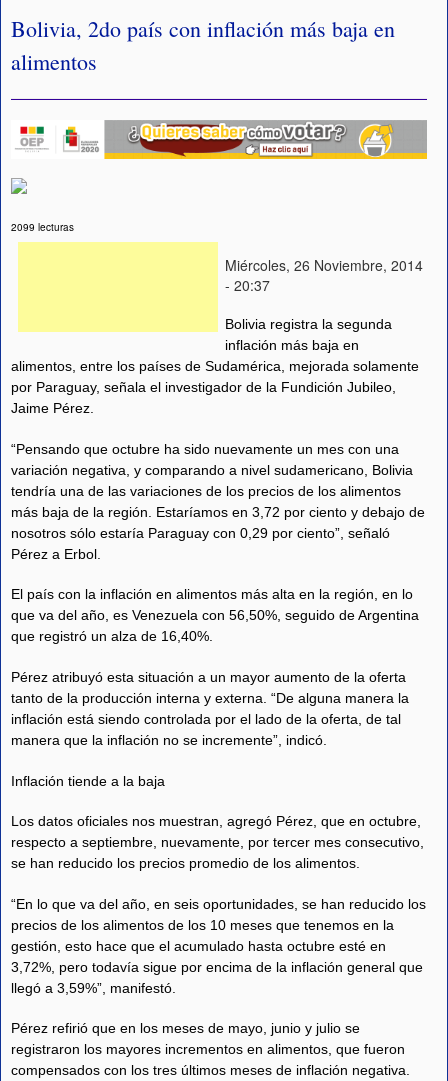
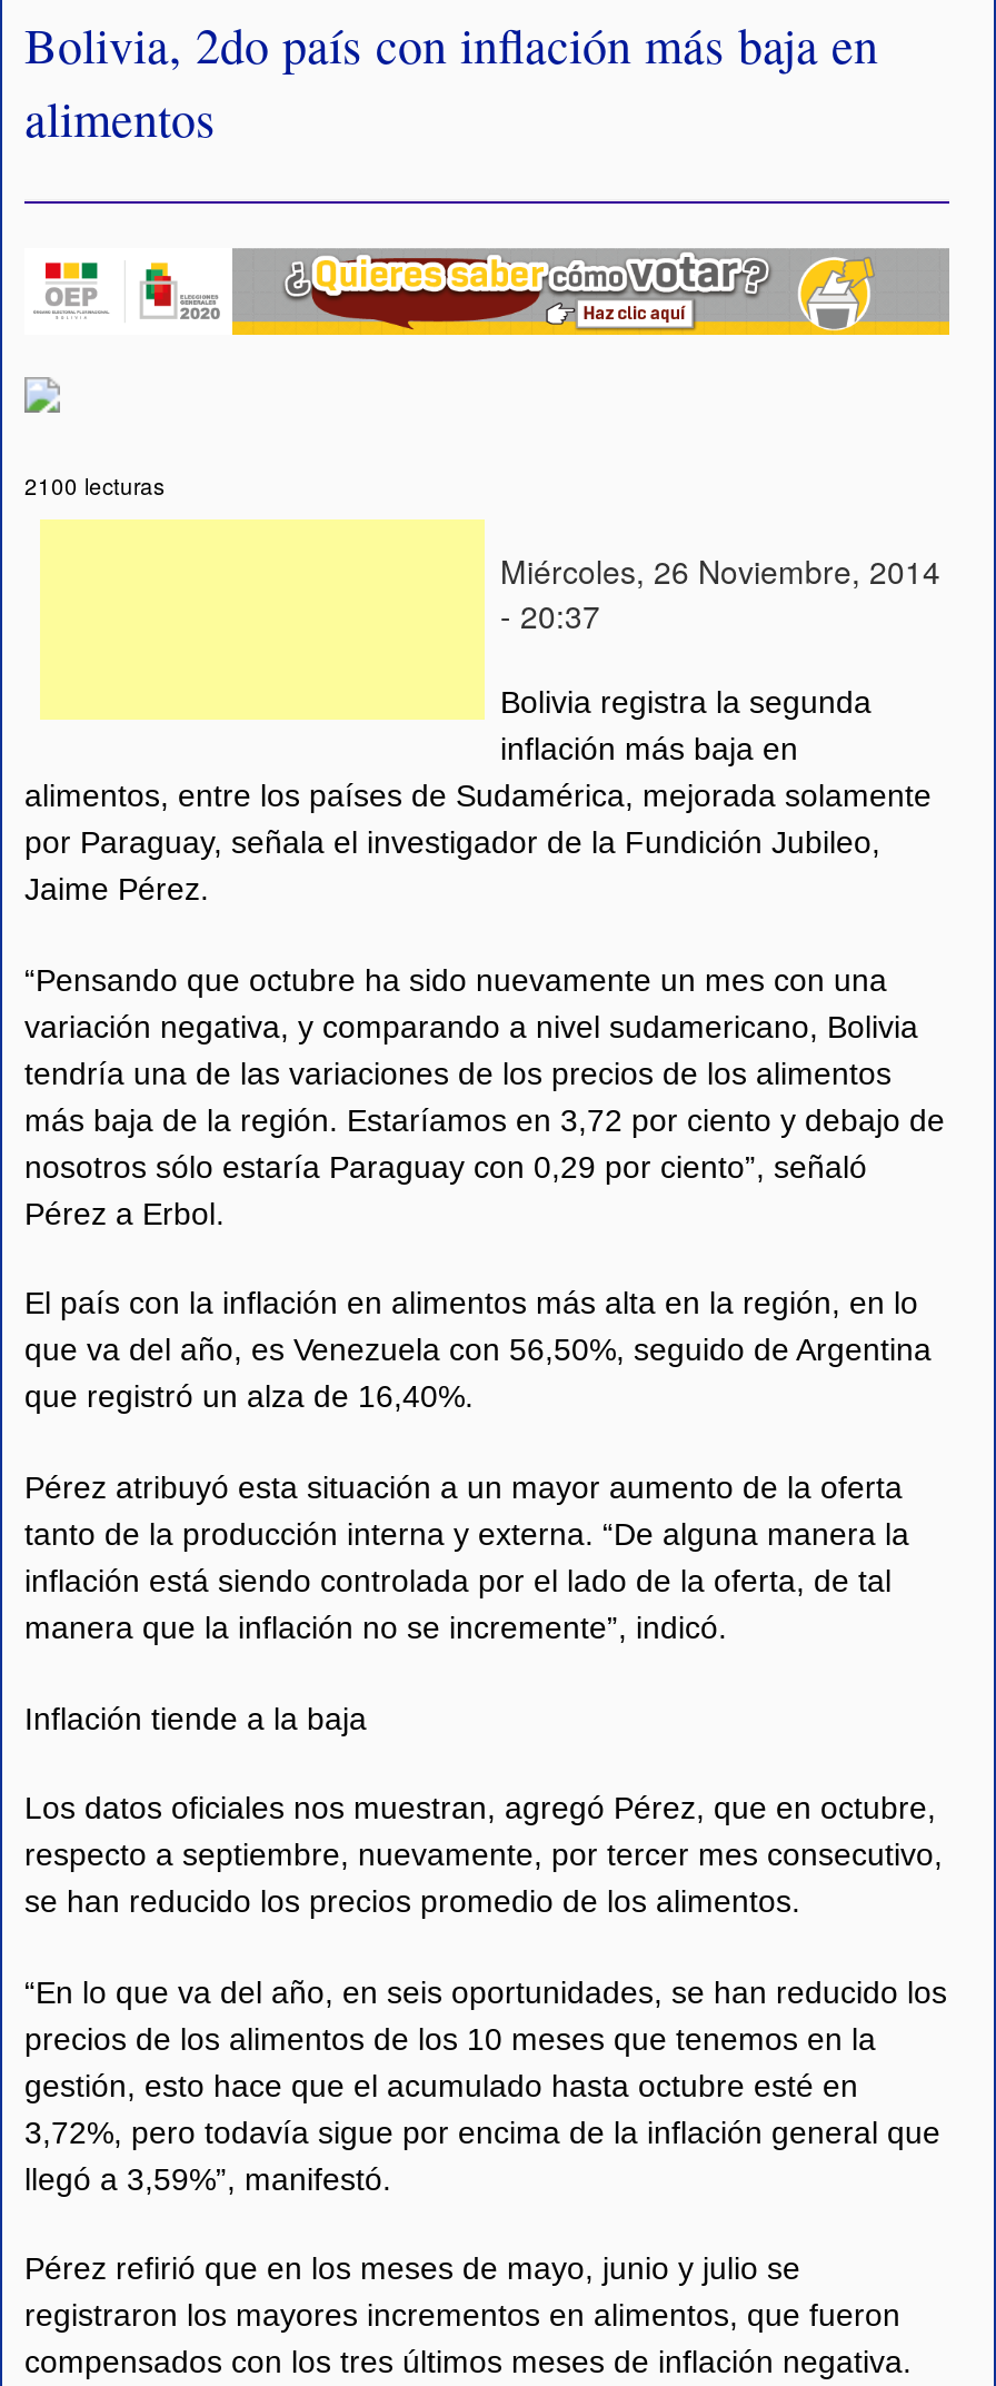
- 2099 lecturas
+ 2100 lecturas
